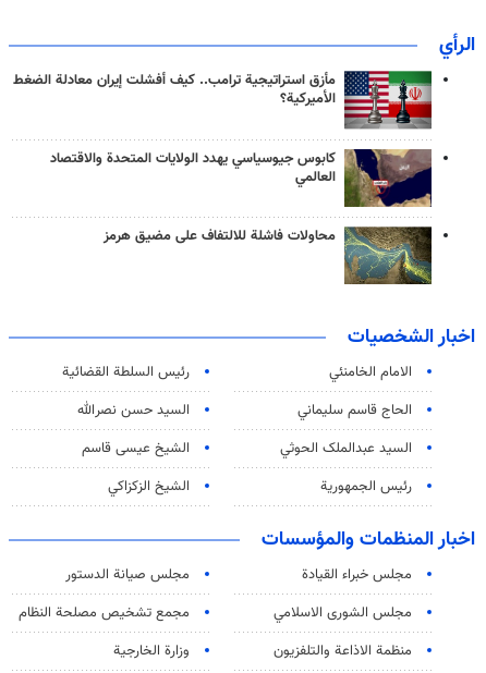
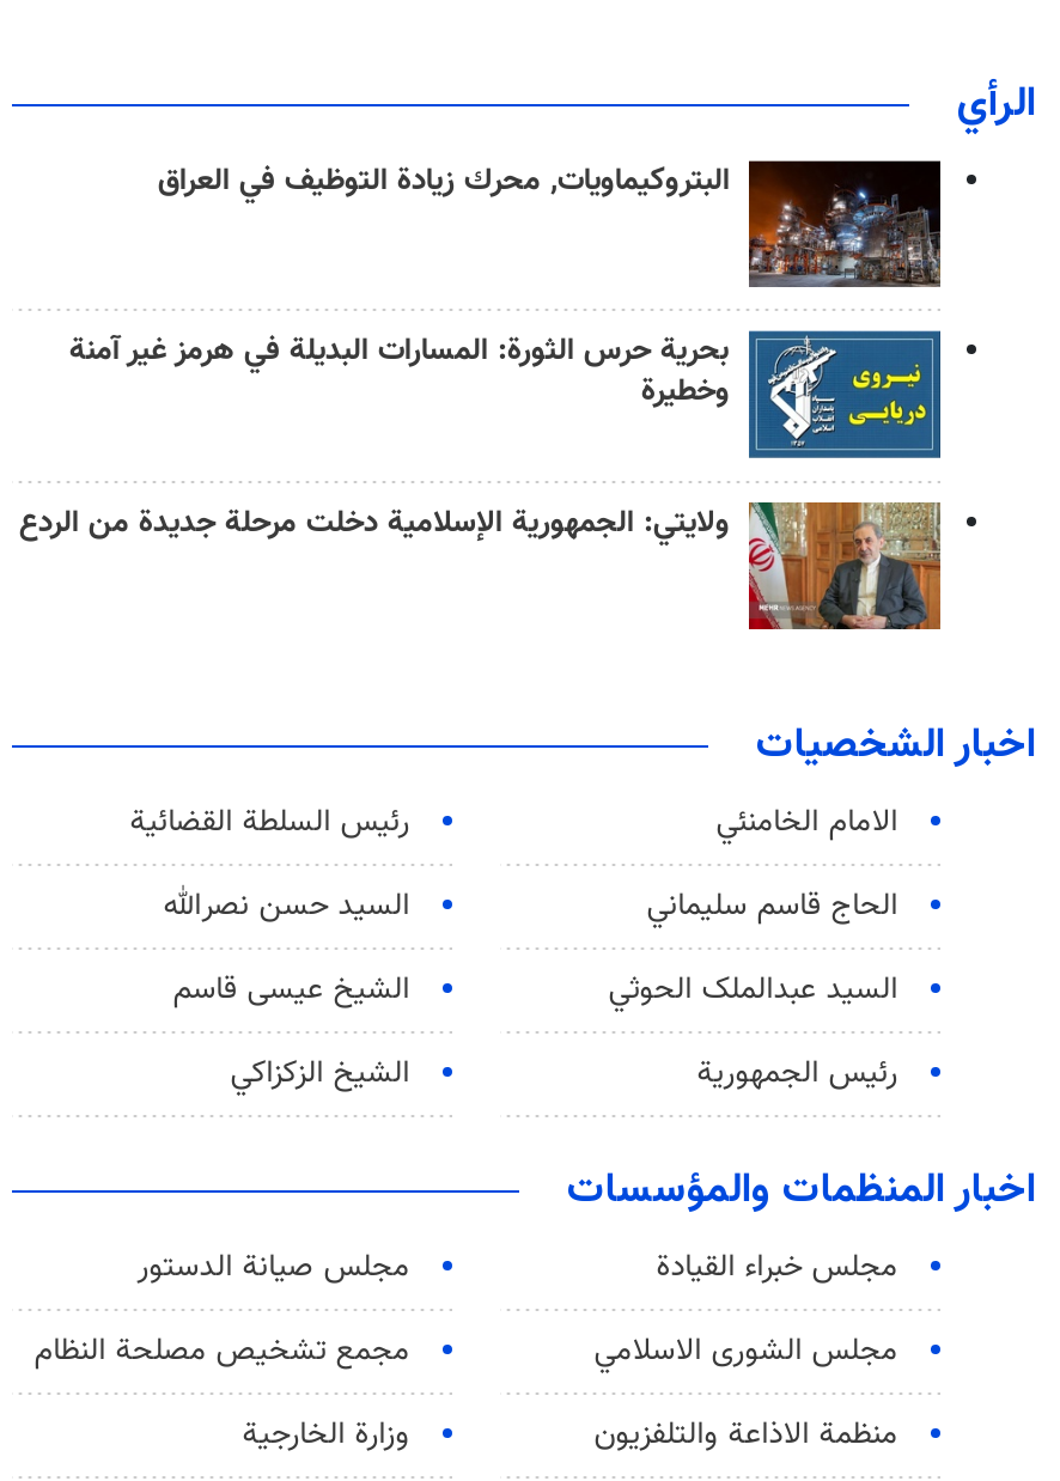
- [image]
- مأزق استراتيجية ترامب.. كيف أفشلت إيران معادلة الضغط
- الأميركية؟
+ [image]
+ البتروكيماويات, محرك زيادة التوظيف في العراق

- [image]
- كابوس جيوسياسي يهدد الولايات المتحدة والاقتصاد
- العالمي
+ [image]
+ بحرية حرس الثورة: المسارات البديلة في هرمز غير آمنة
+ وخطيرة

- [image]
- محاولات فاشلة للالتفاف على مضيق هرمز
+ [image]
+ ولايتي: الجمهورية الإسلامية دخلت مرحلة جديدة من الردع
